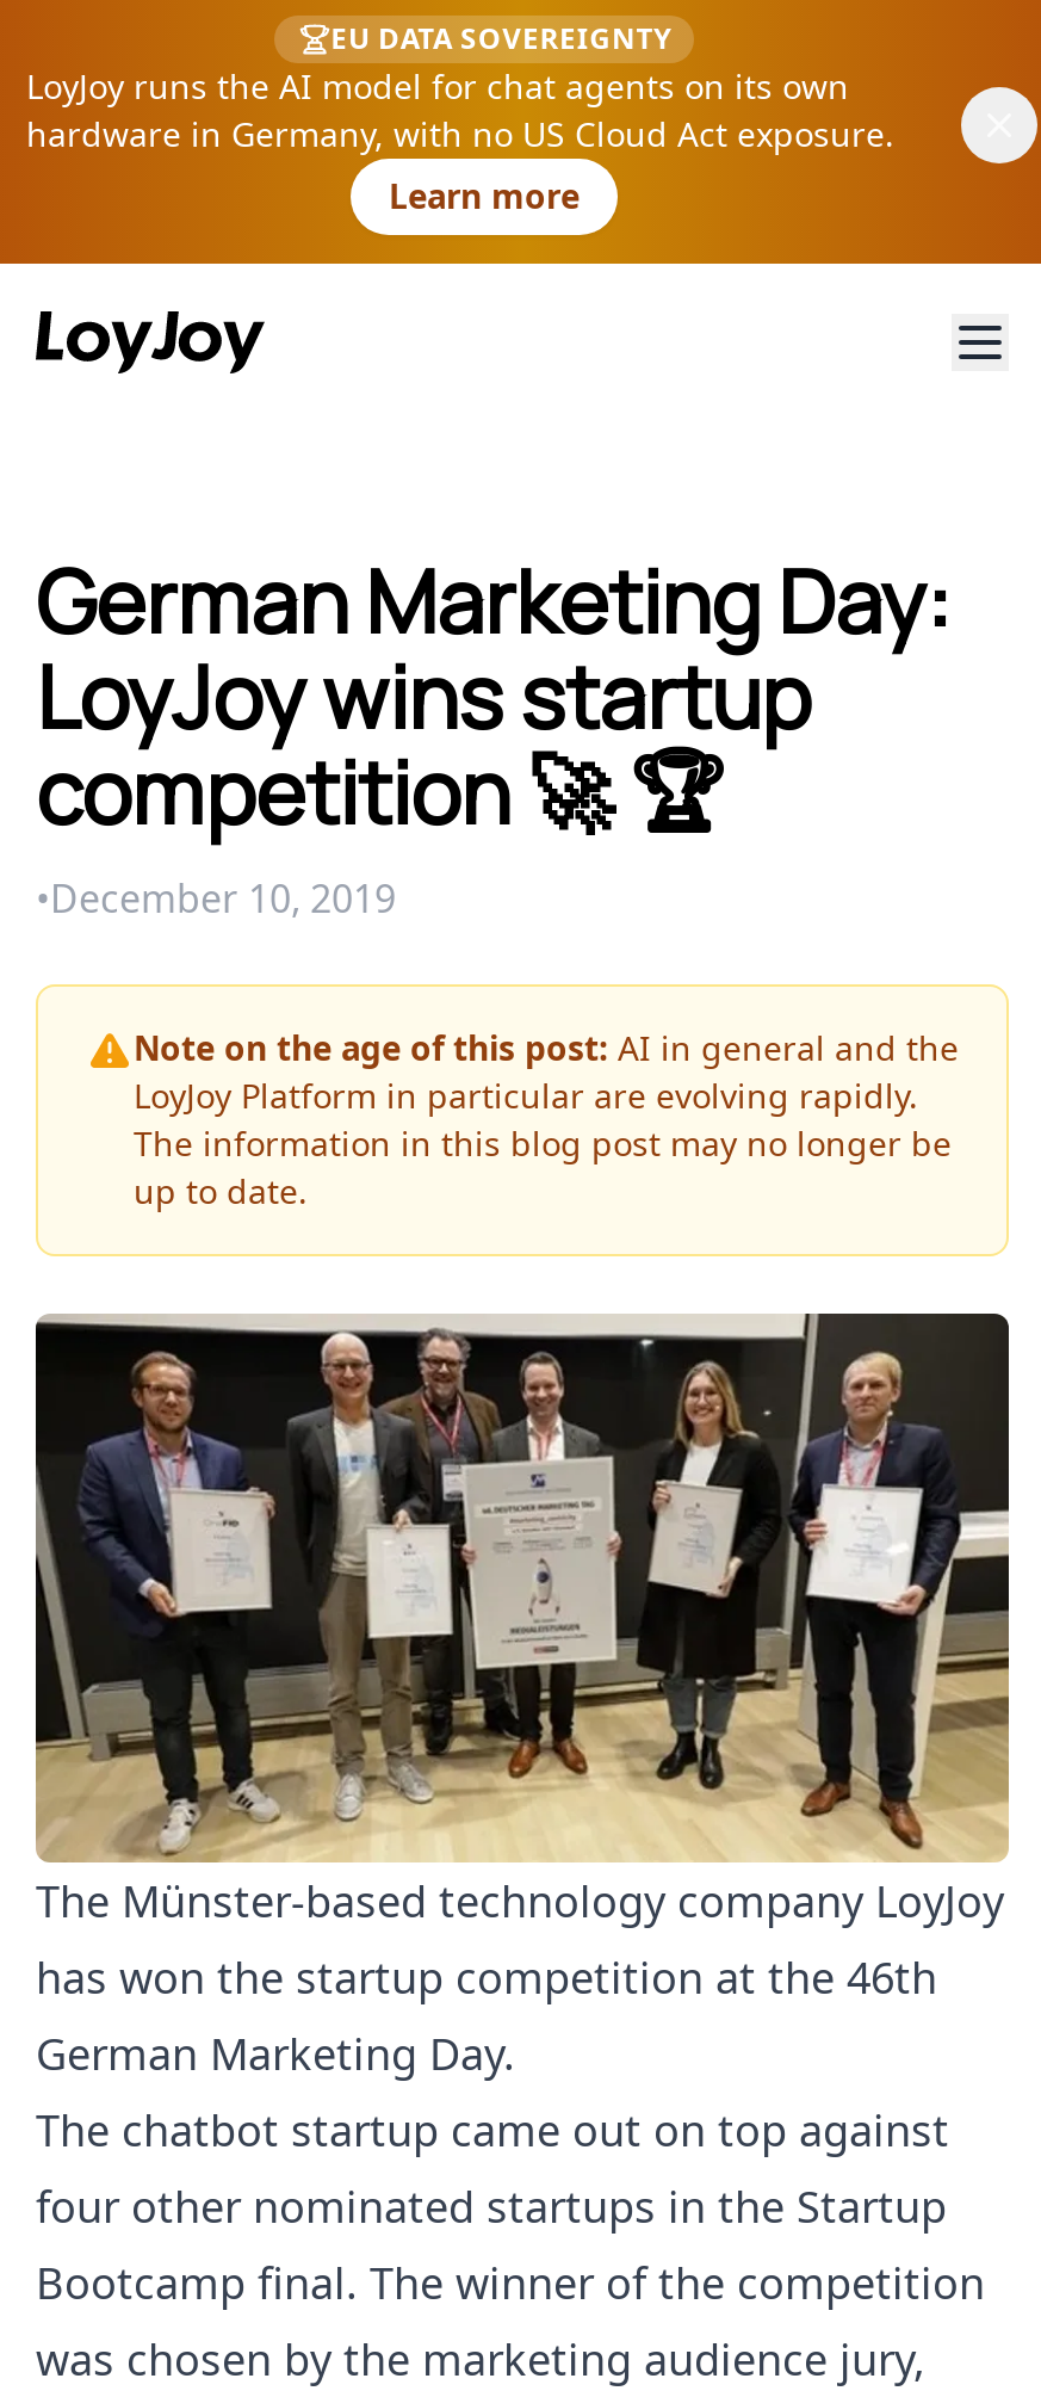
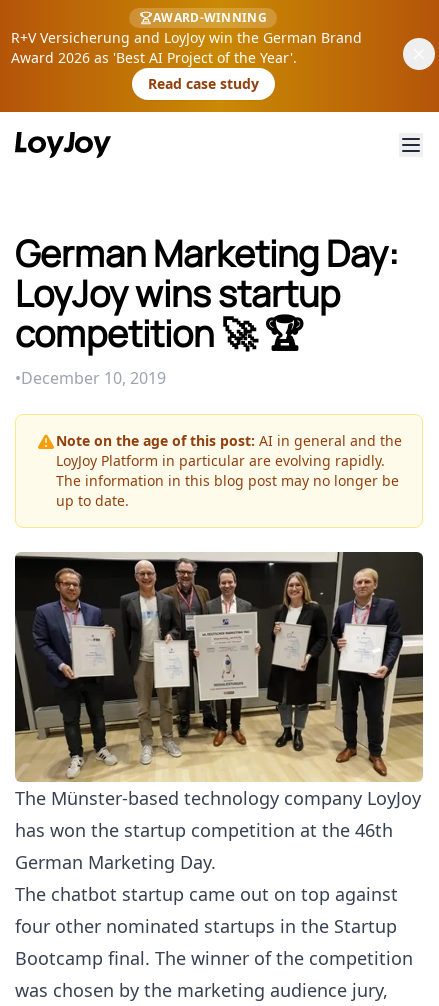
- EU DATA SOVEREIGNTY
- LoyJoy runs the AI model for chat agents on its own
- hardware in Germany, with no US Cloud Act exposure.
- Learn more
+ AWARD-WINNING
+ R+V Versicherung and LoyJoy win the German Brand
+ Award 2026 as 'Best AI Project of the Year'.
+ Read case study
